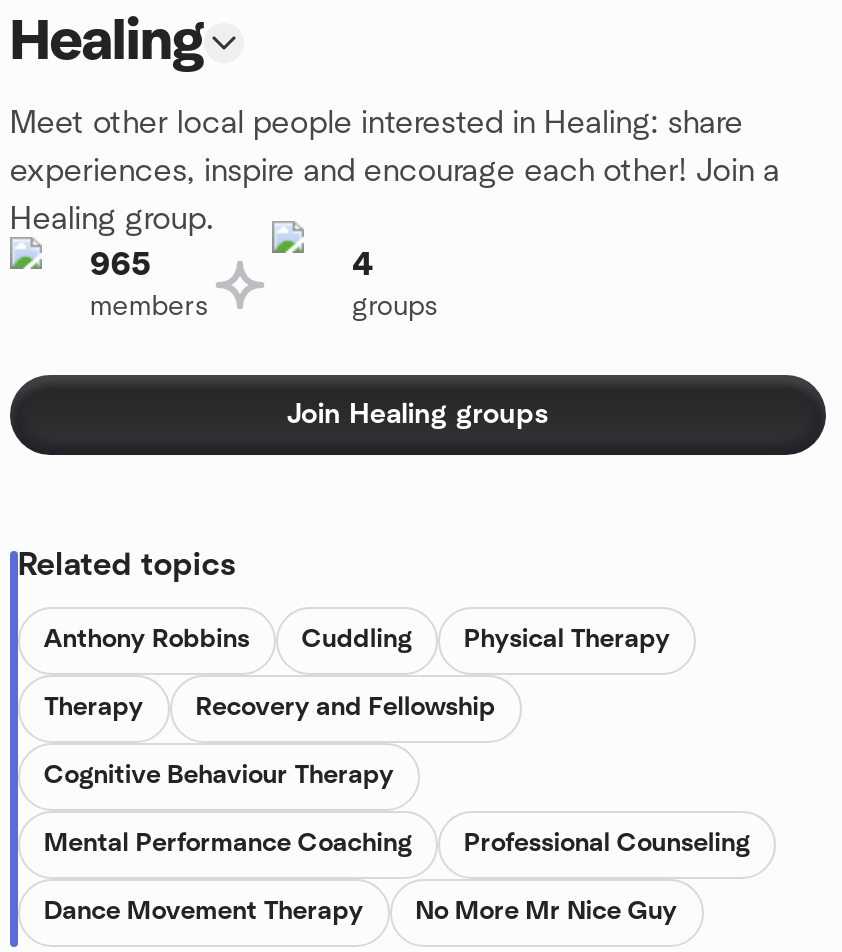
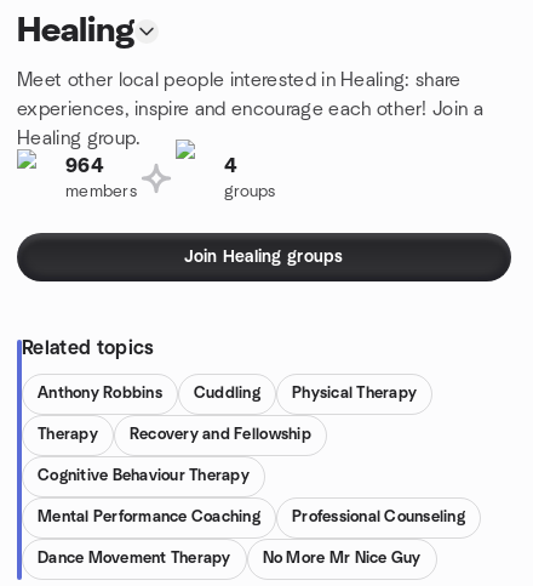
- 965
+ 964
